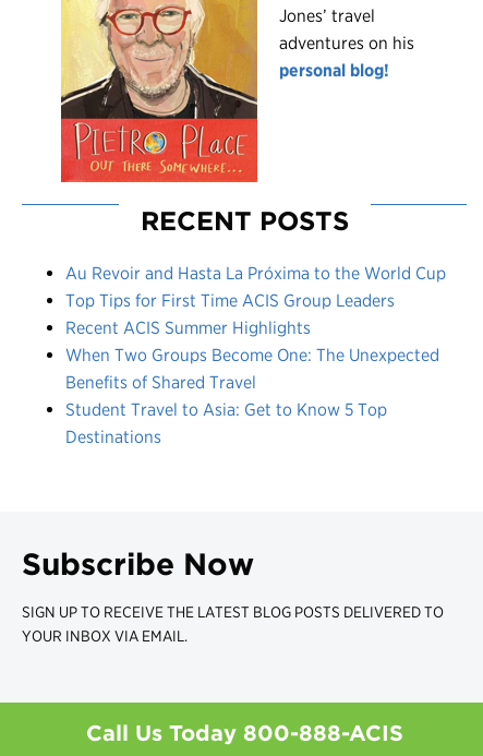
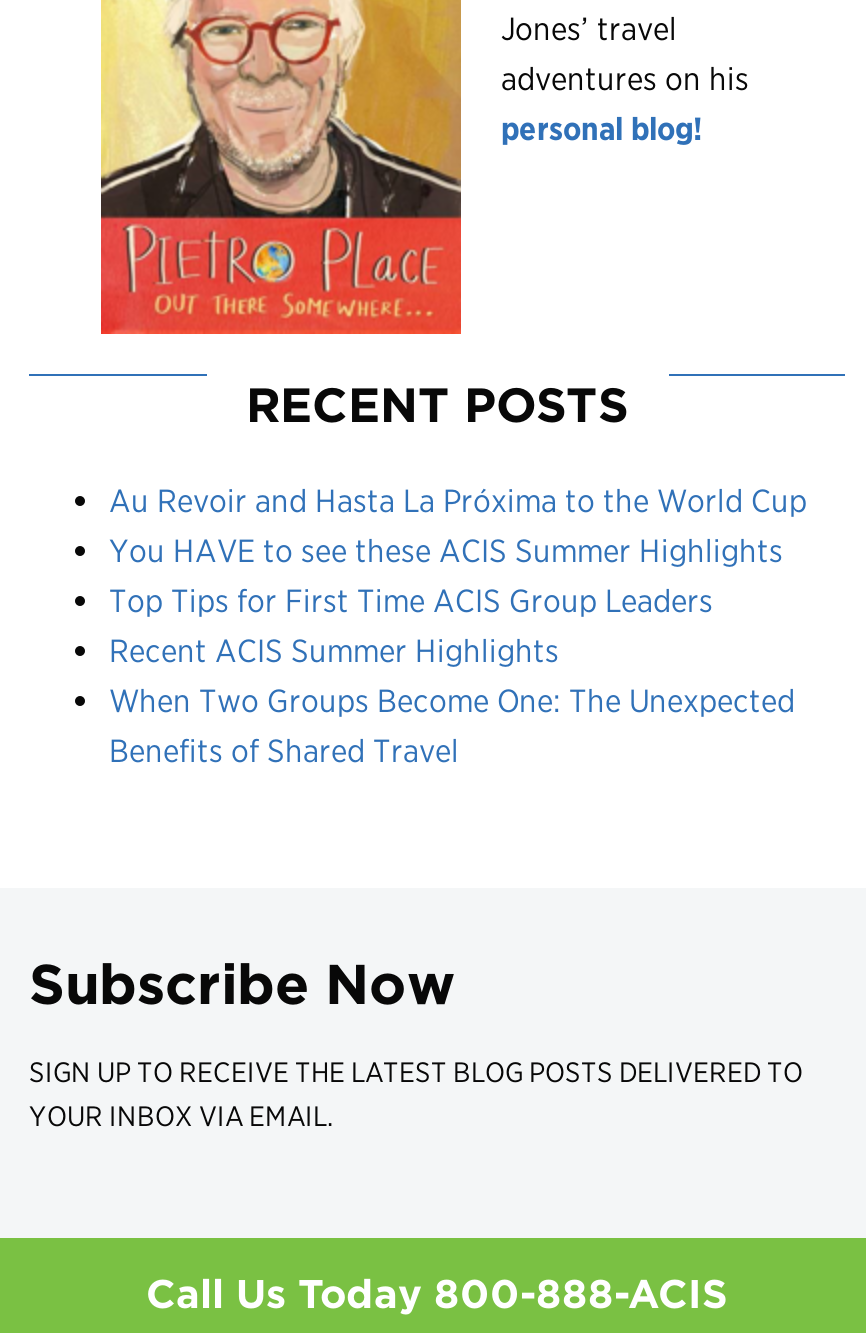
+ You HAVE to see these ACIS Summer Highlights

moved down: Top Tips for First Time ACIS Group Leaders | Recent ACIS Summer Highlights | When Two Groups Become One: The Unexpected | Benefits of Shared Travel

- Student Travel to Asia: Get to Know 5 Top
- Destinations
